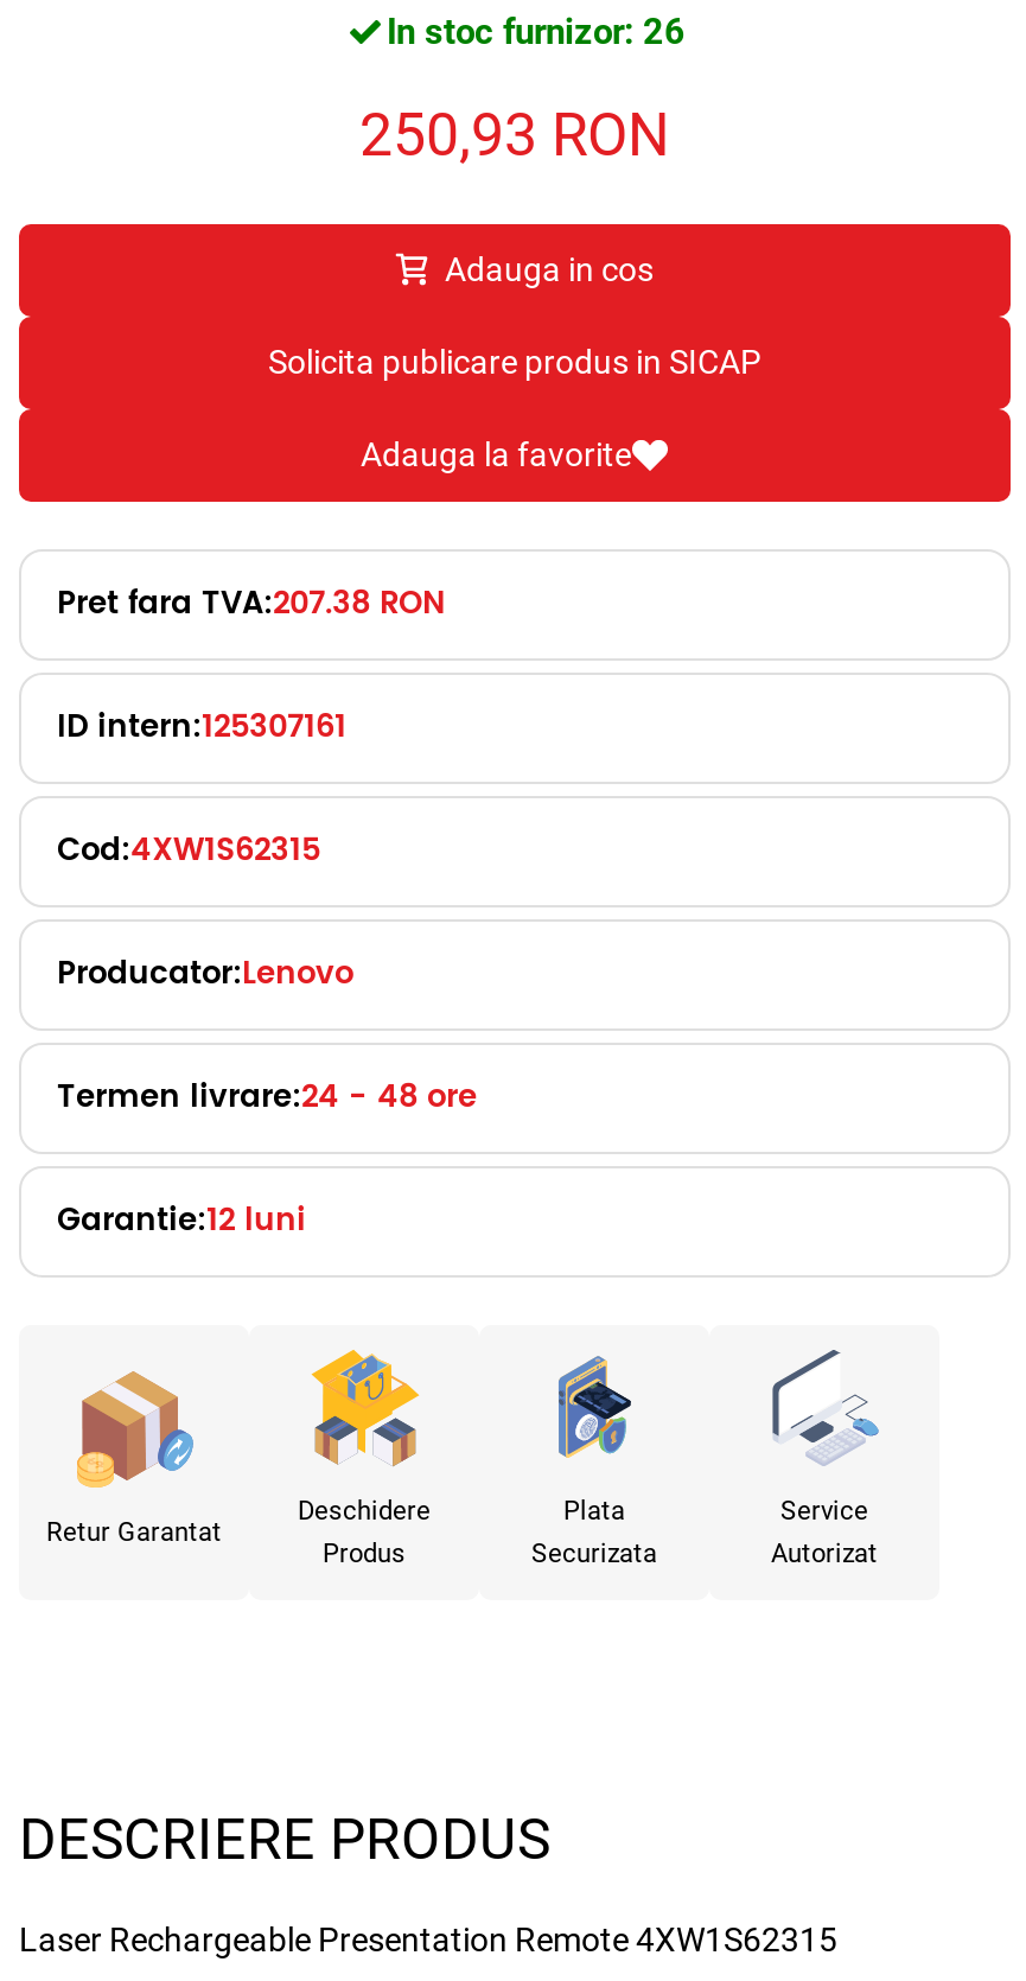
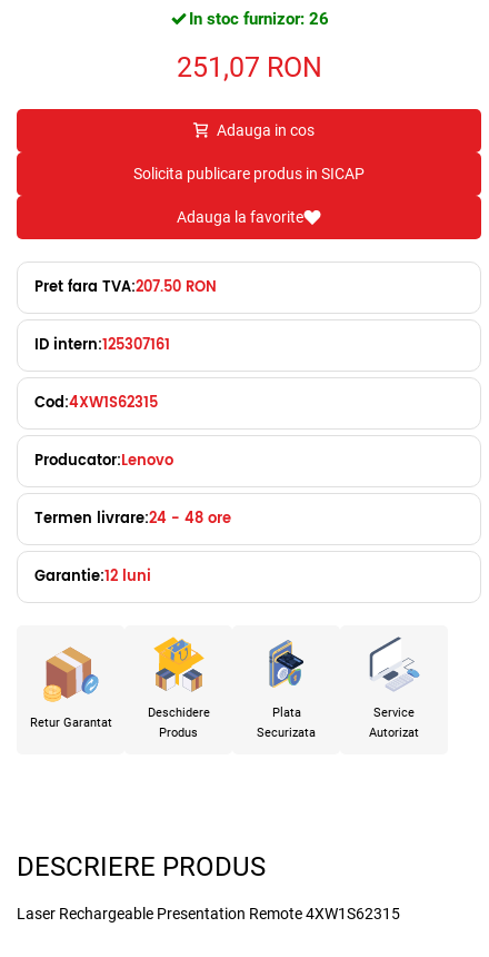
- 250,93 RON
+ 251,07 RON

- Pret fara TVA:207.38 RON
+ Pret fara TVA:207.50 RON
